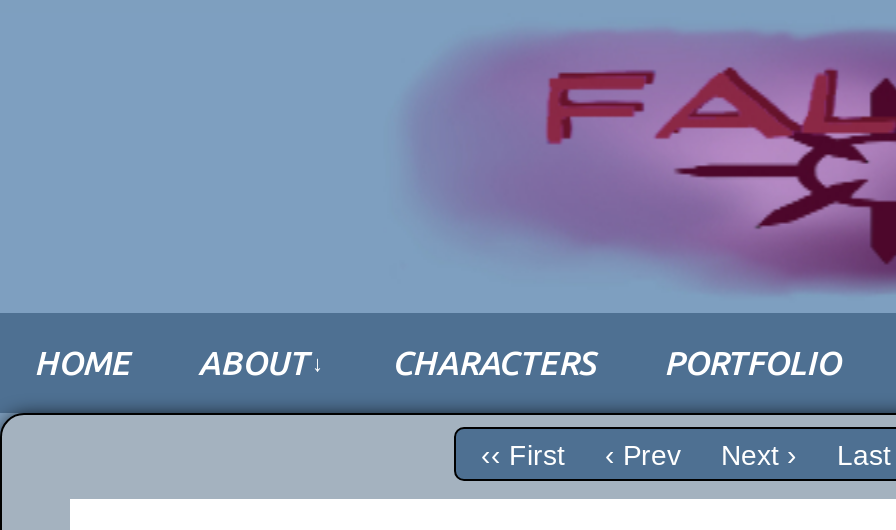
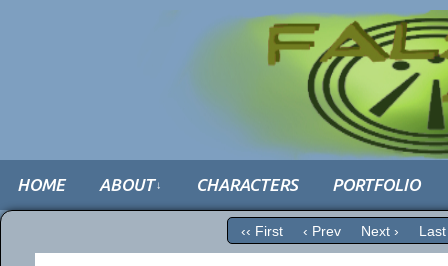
- [image]
+ [image]
